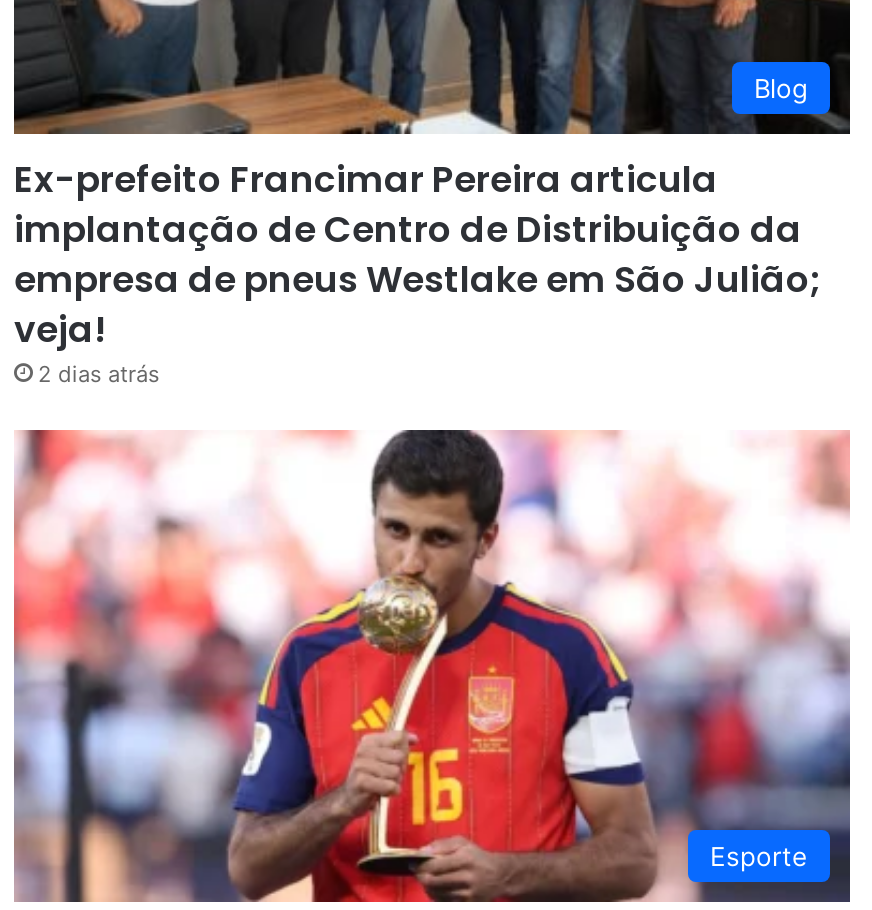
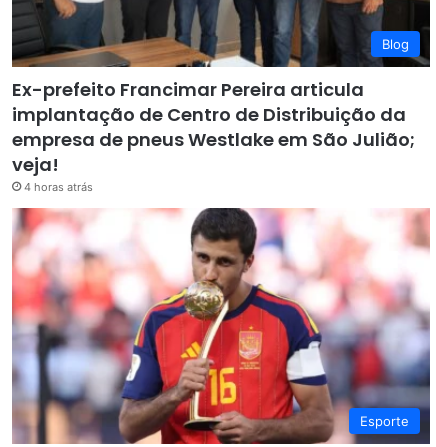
- 2 dias atrás
+ 4 horas atrás
